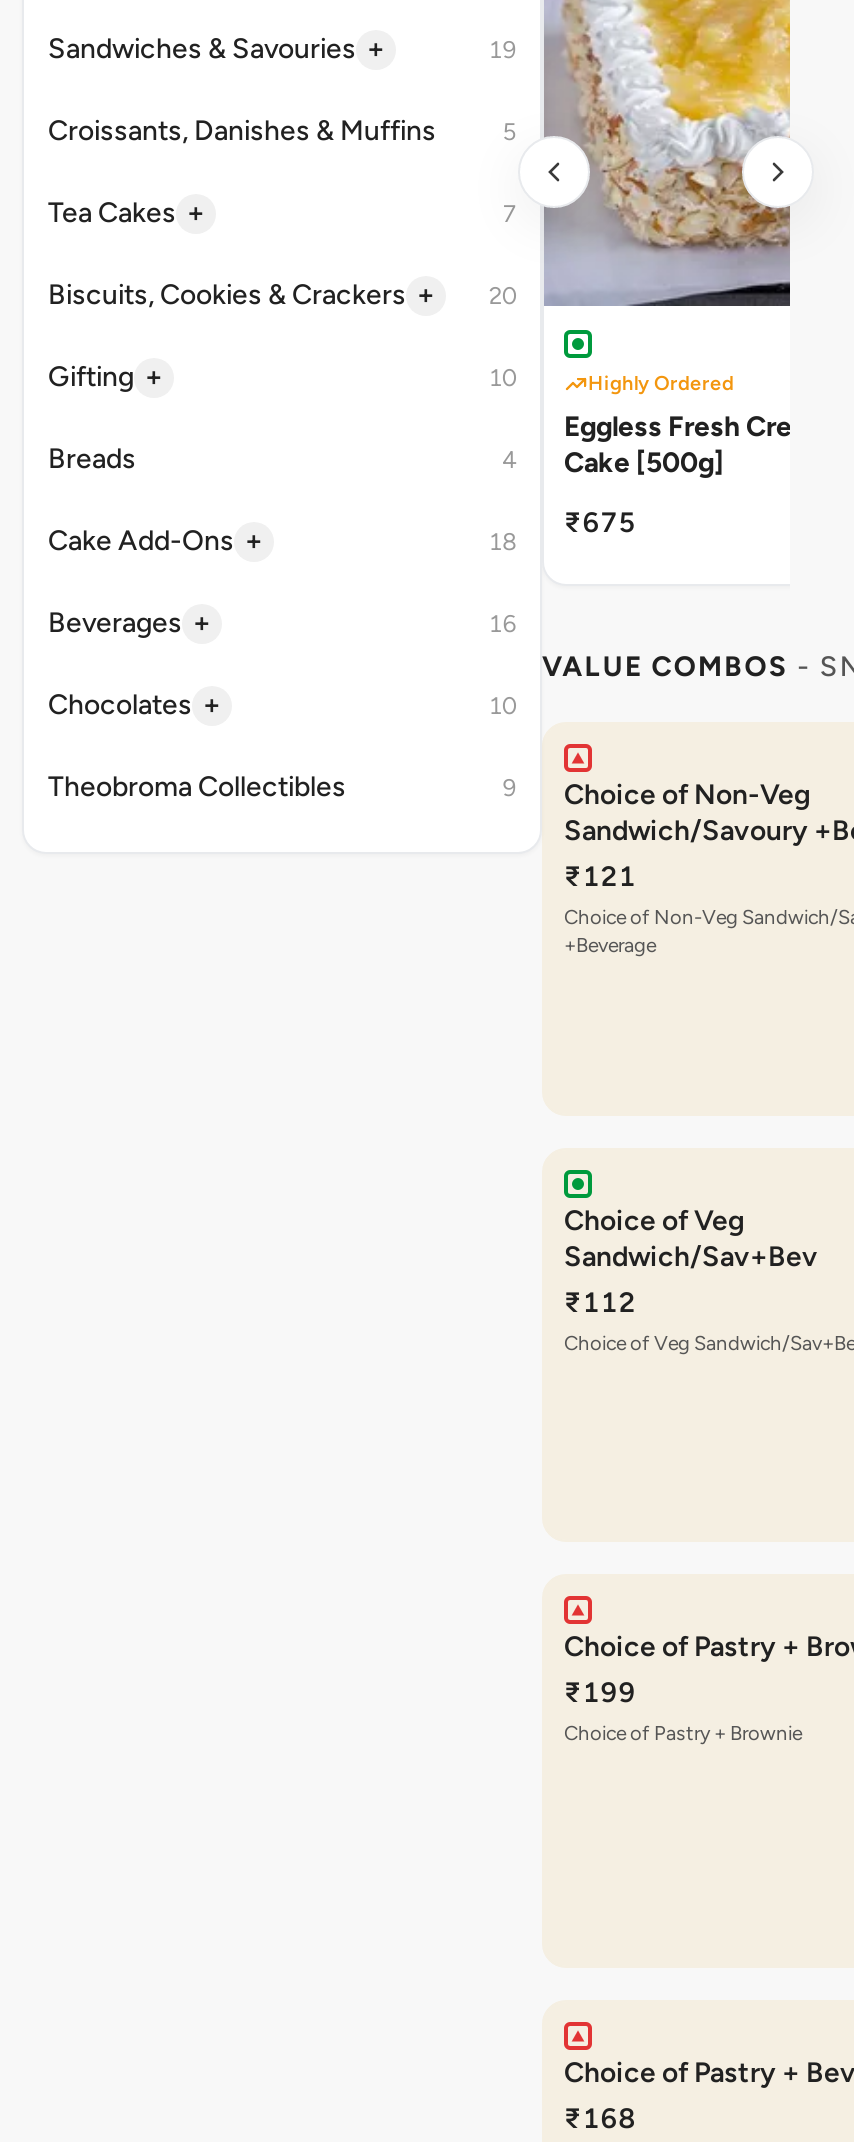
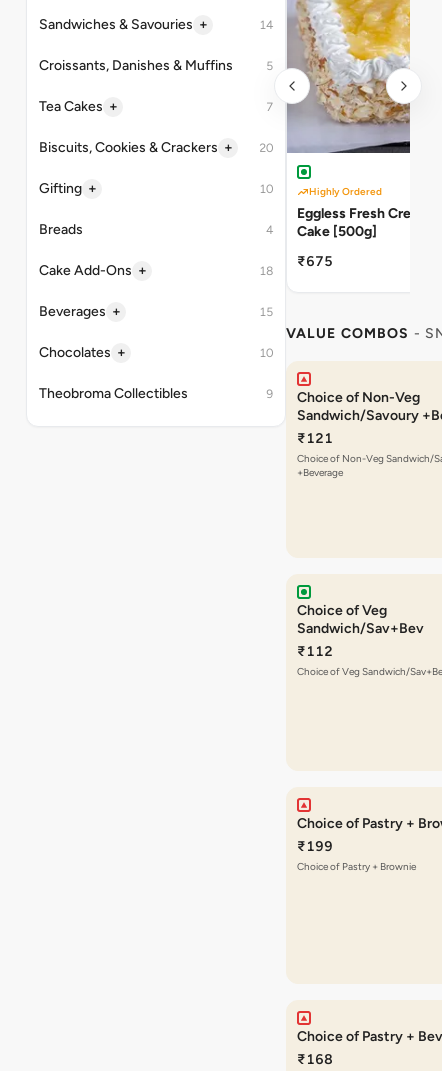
- 19
+ 14

- 16
+ 15
